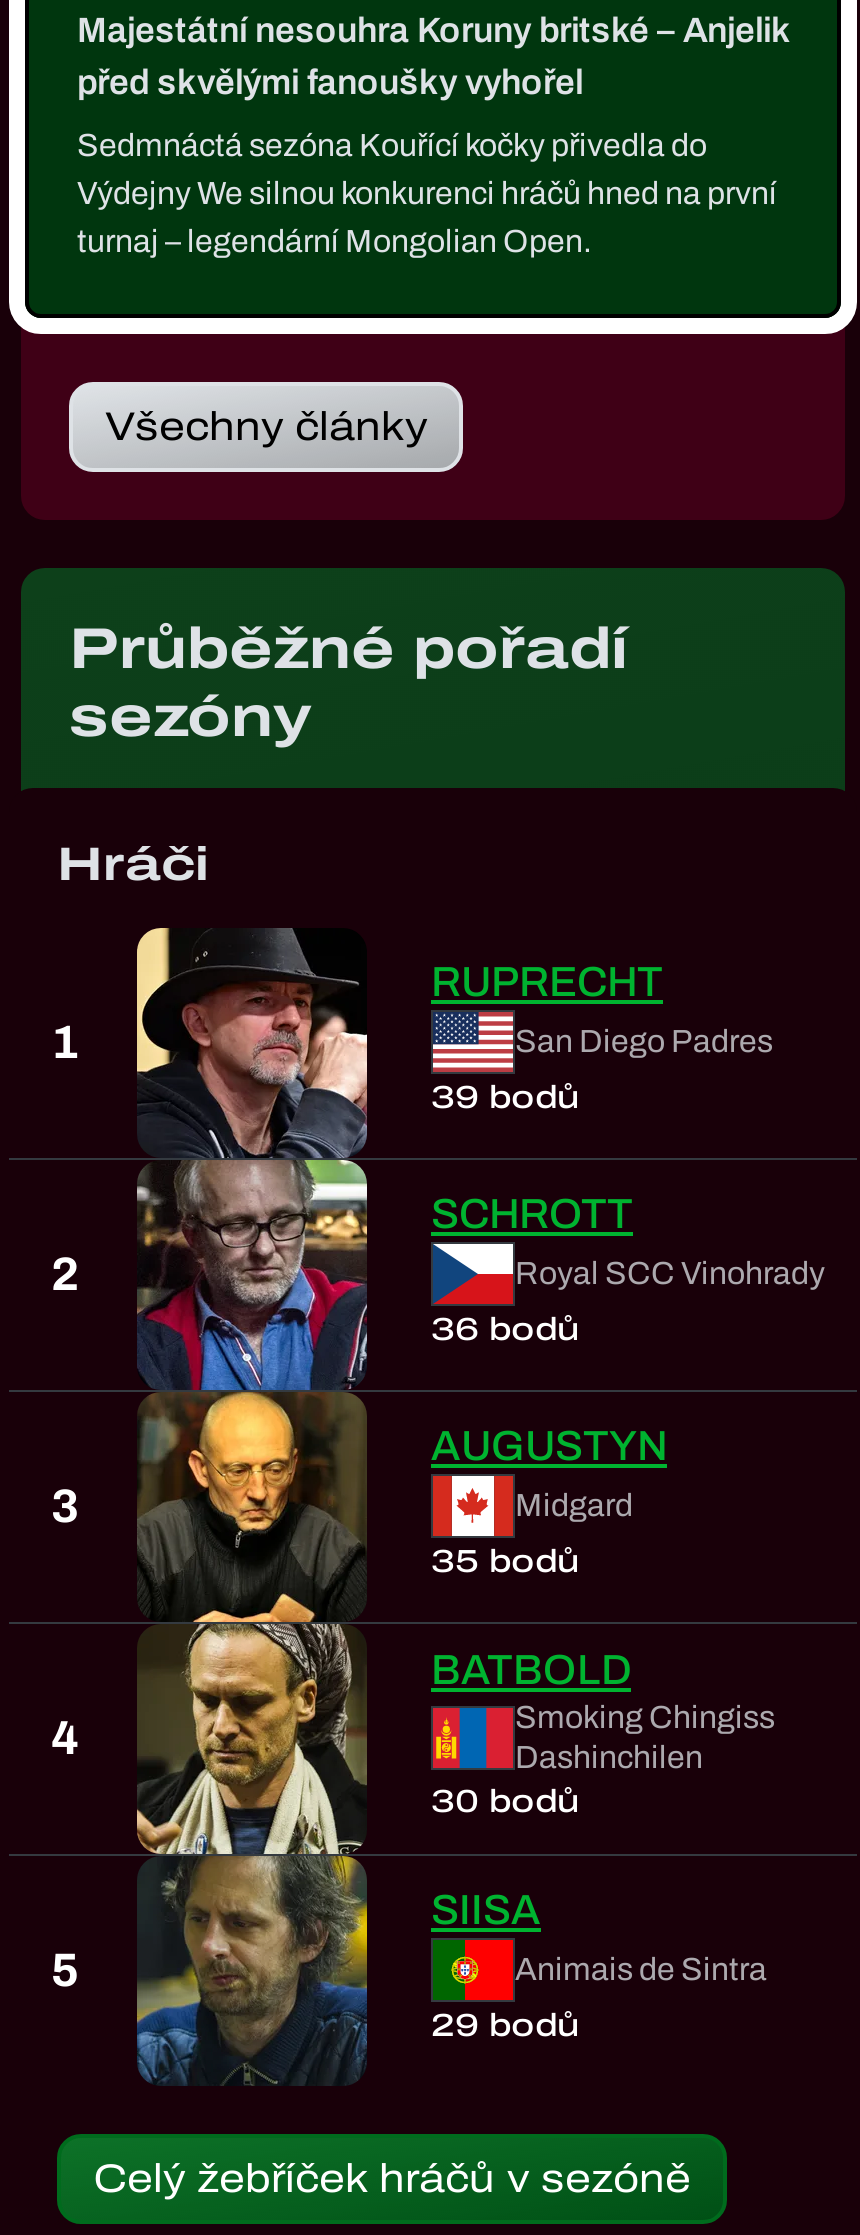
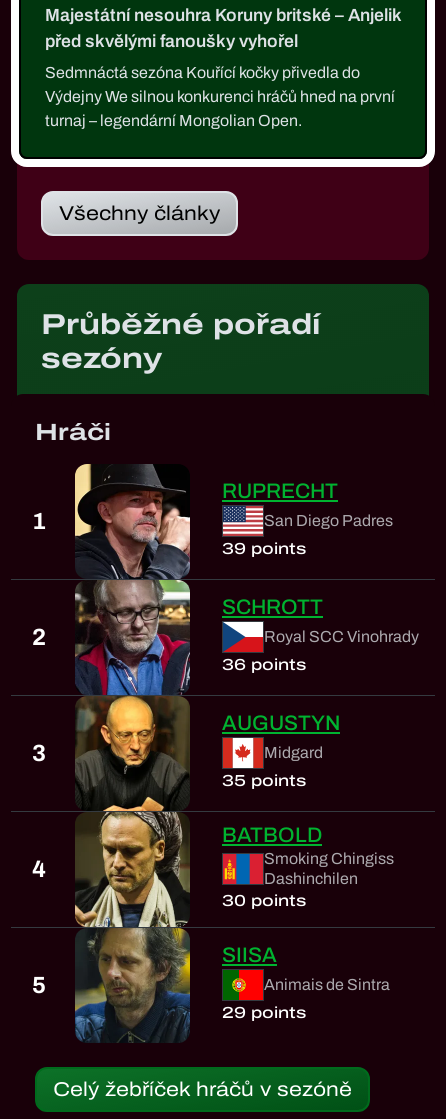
- 39 bodů
+ 39 points

- 36 bodů
+ 36 points

- 35 bodů
+ 35 points

- 30 bodů
+ 30 points

- 29 bodů
+ 29 points
